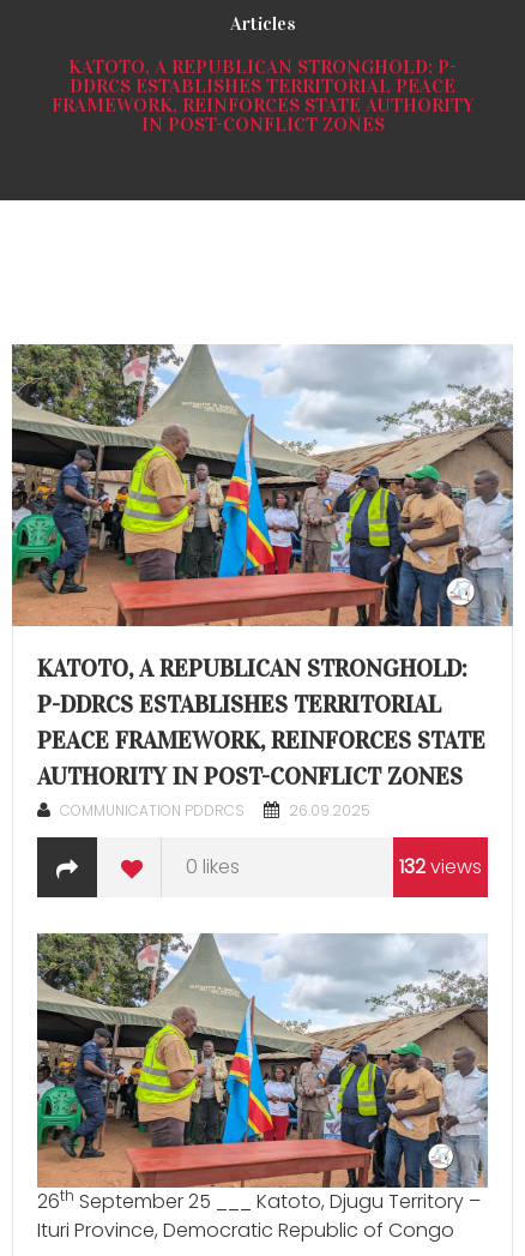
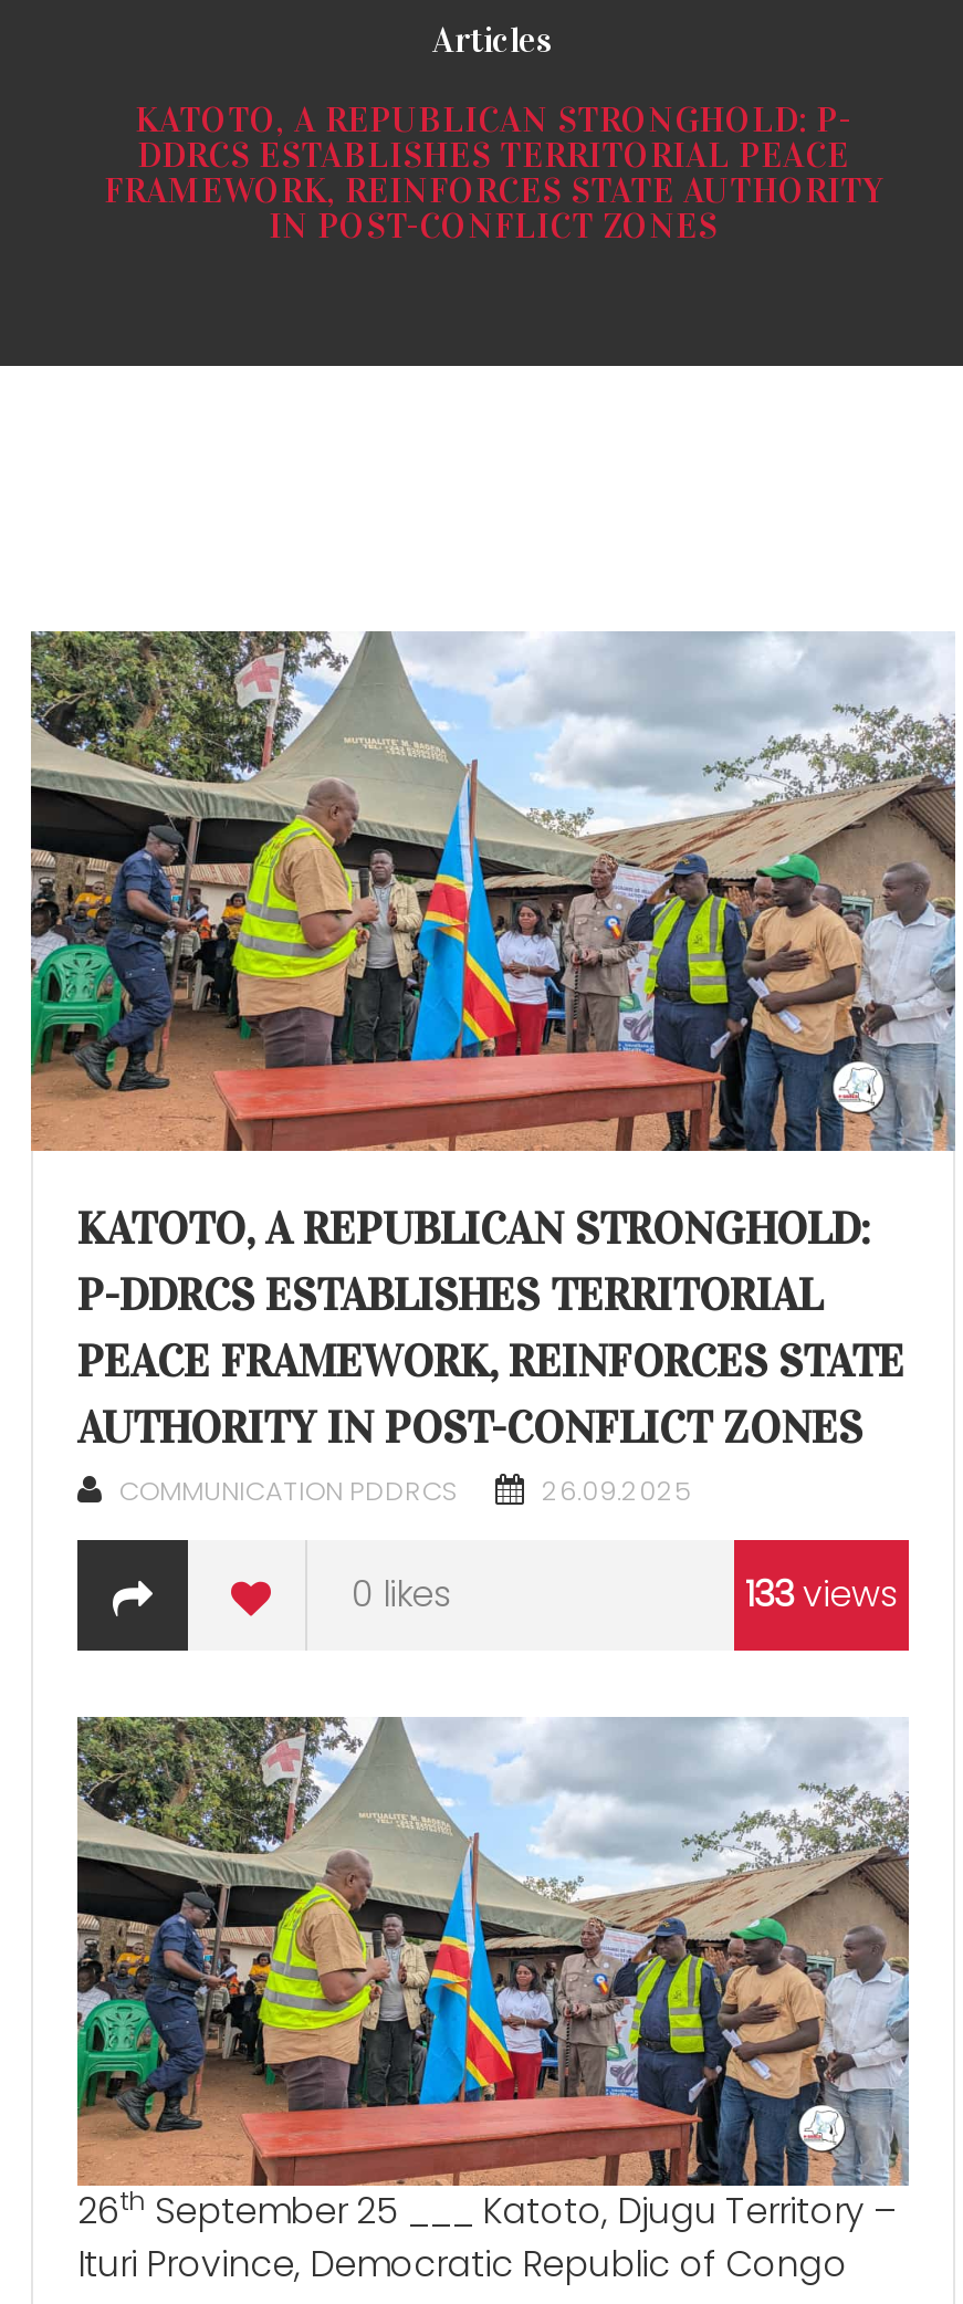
- 132 views
+ 133 views
